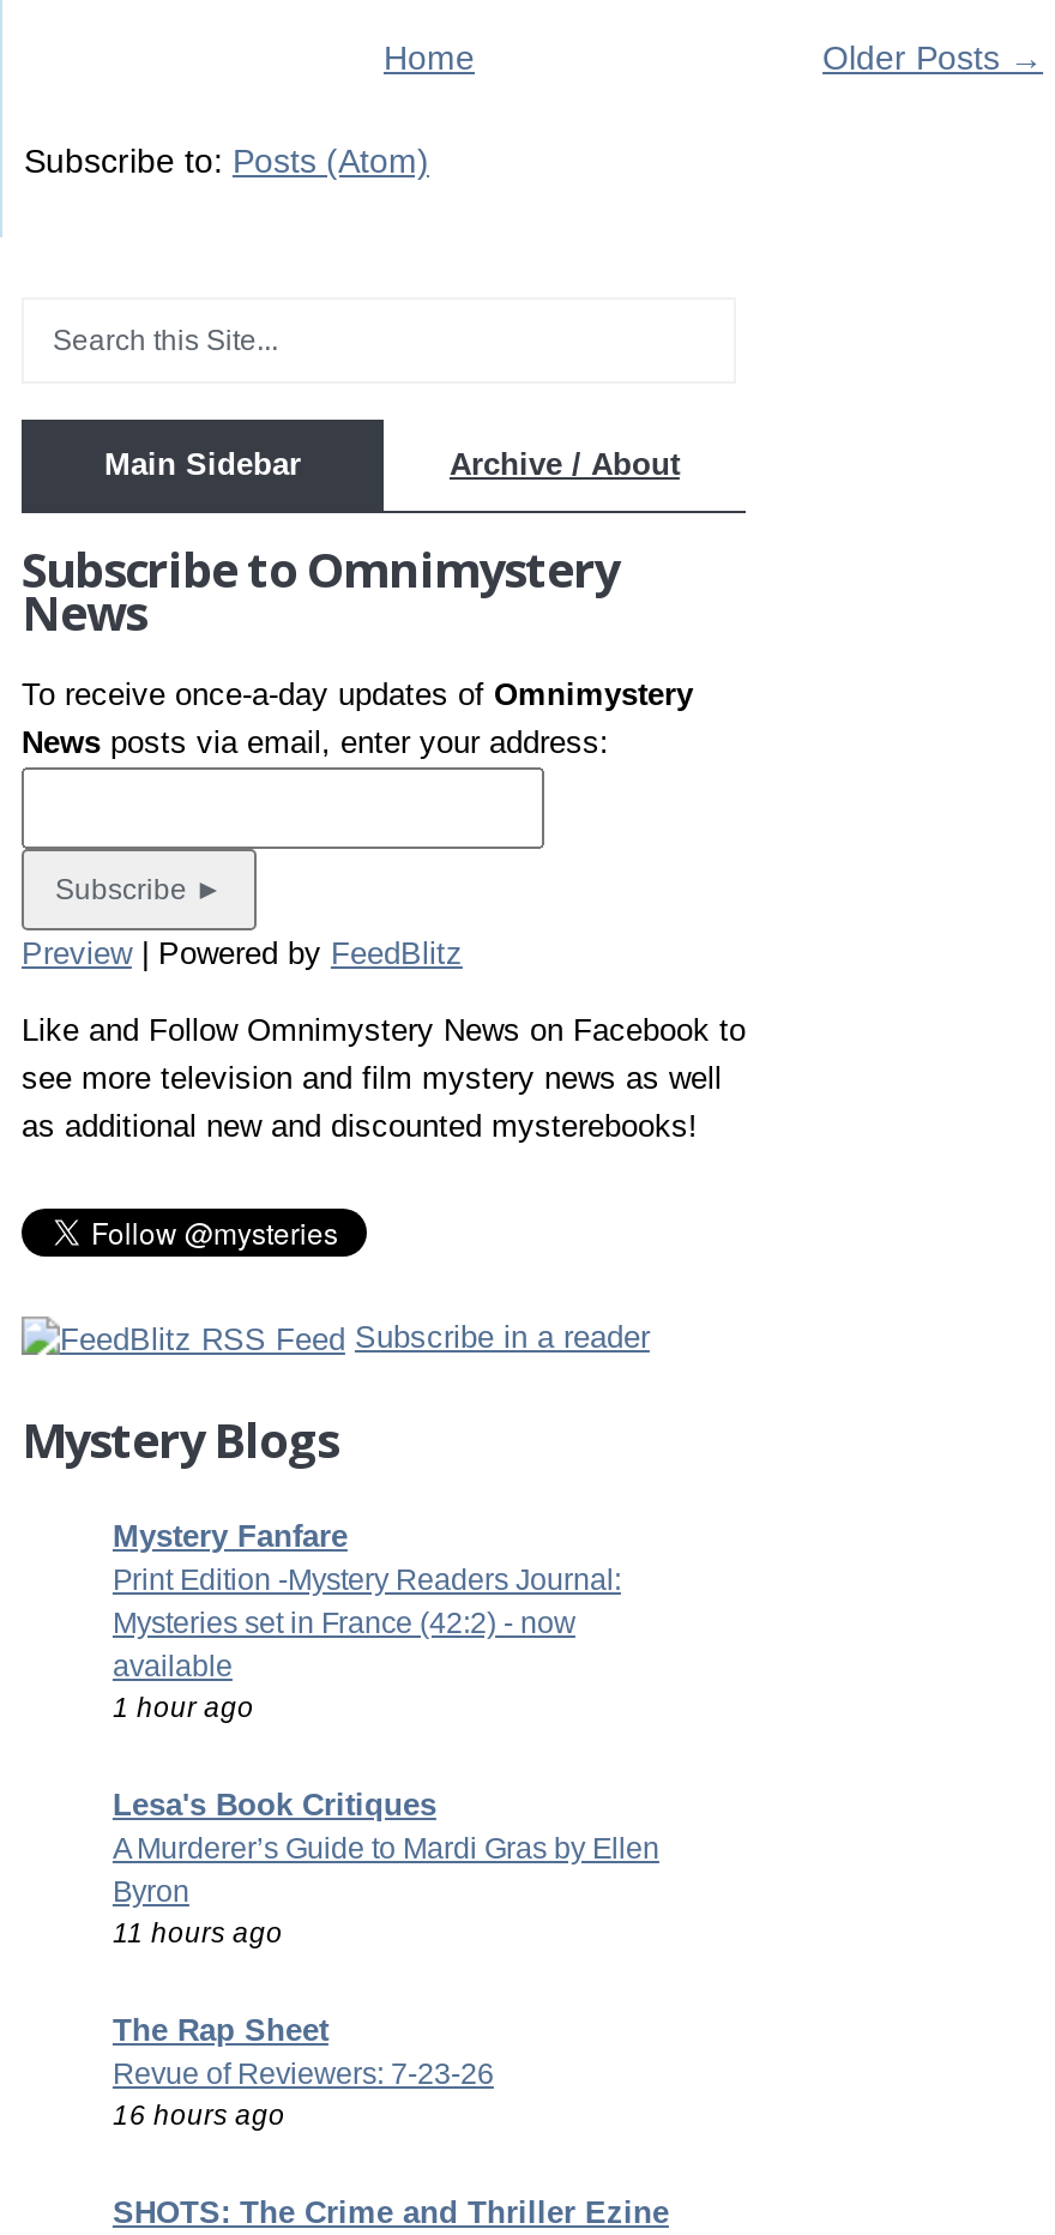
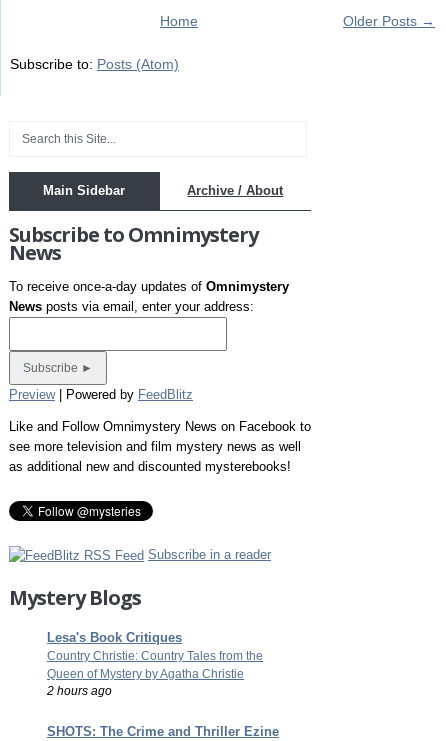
- Mystery Fanfare
- Print Edition -Mystery Readers Journal:
- Mysteries set in France (42:2) - now
- available
- 1 hour ago

- A Murderer’s Guide to Mardi Gras by Ellen
- Byron
- 11 hours ago
- The Rap Sheet
- Revue of Reviewers: 7-23-26
- 16 hours ago
+ Country Christie: Country Tales from the
+ Queen of Mystery by Agatha Christie
+ 2 hours ago
